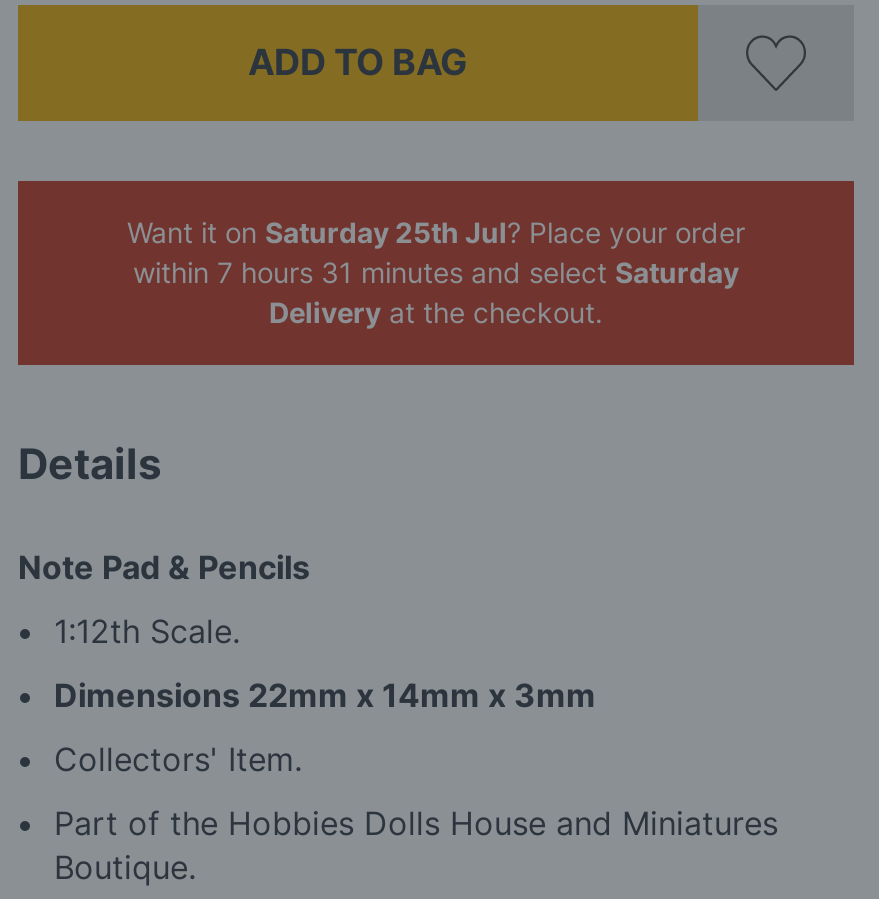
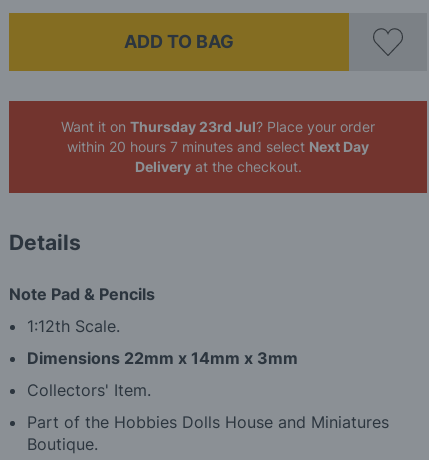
- Want it on Saturday 25th Jul? Place your order
- within 7 hours 31 minutes and select Saturday
+ Want it on Thursday 23rd Jul? Place your order
+ within 20 hours 7 minutes and select Next Day
